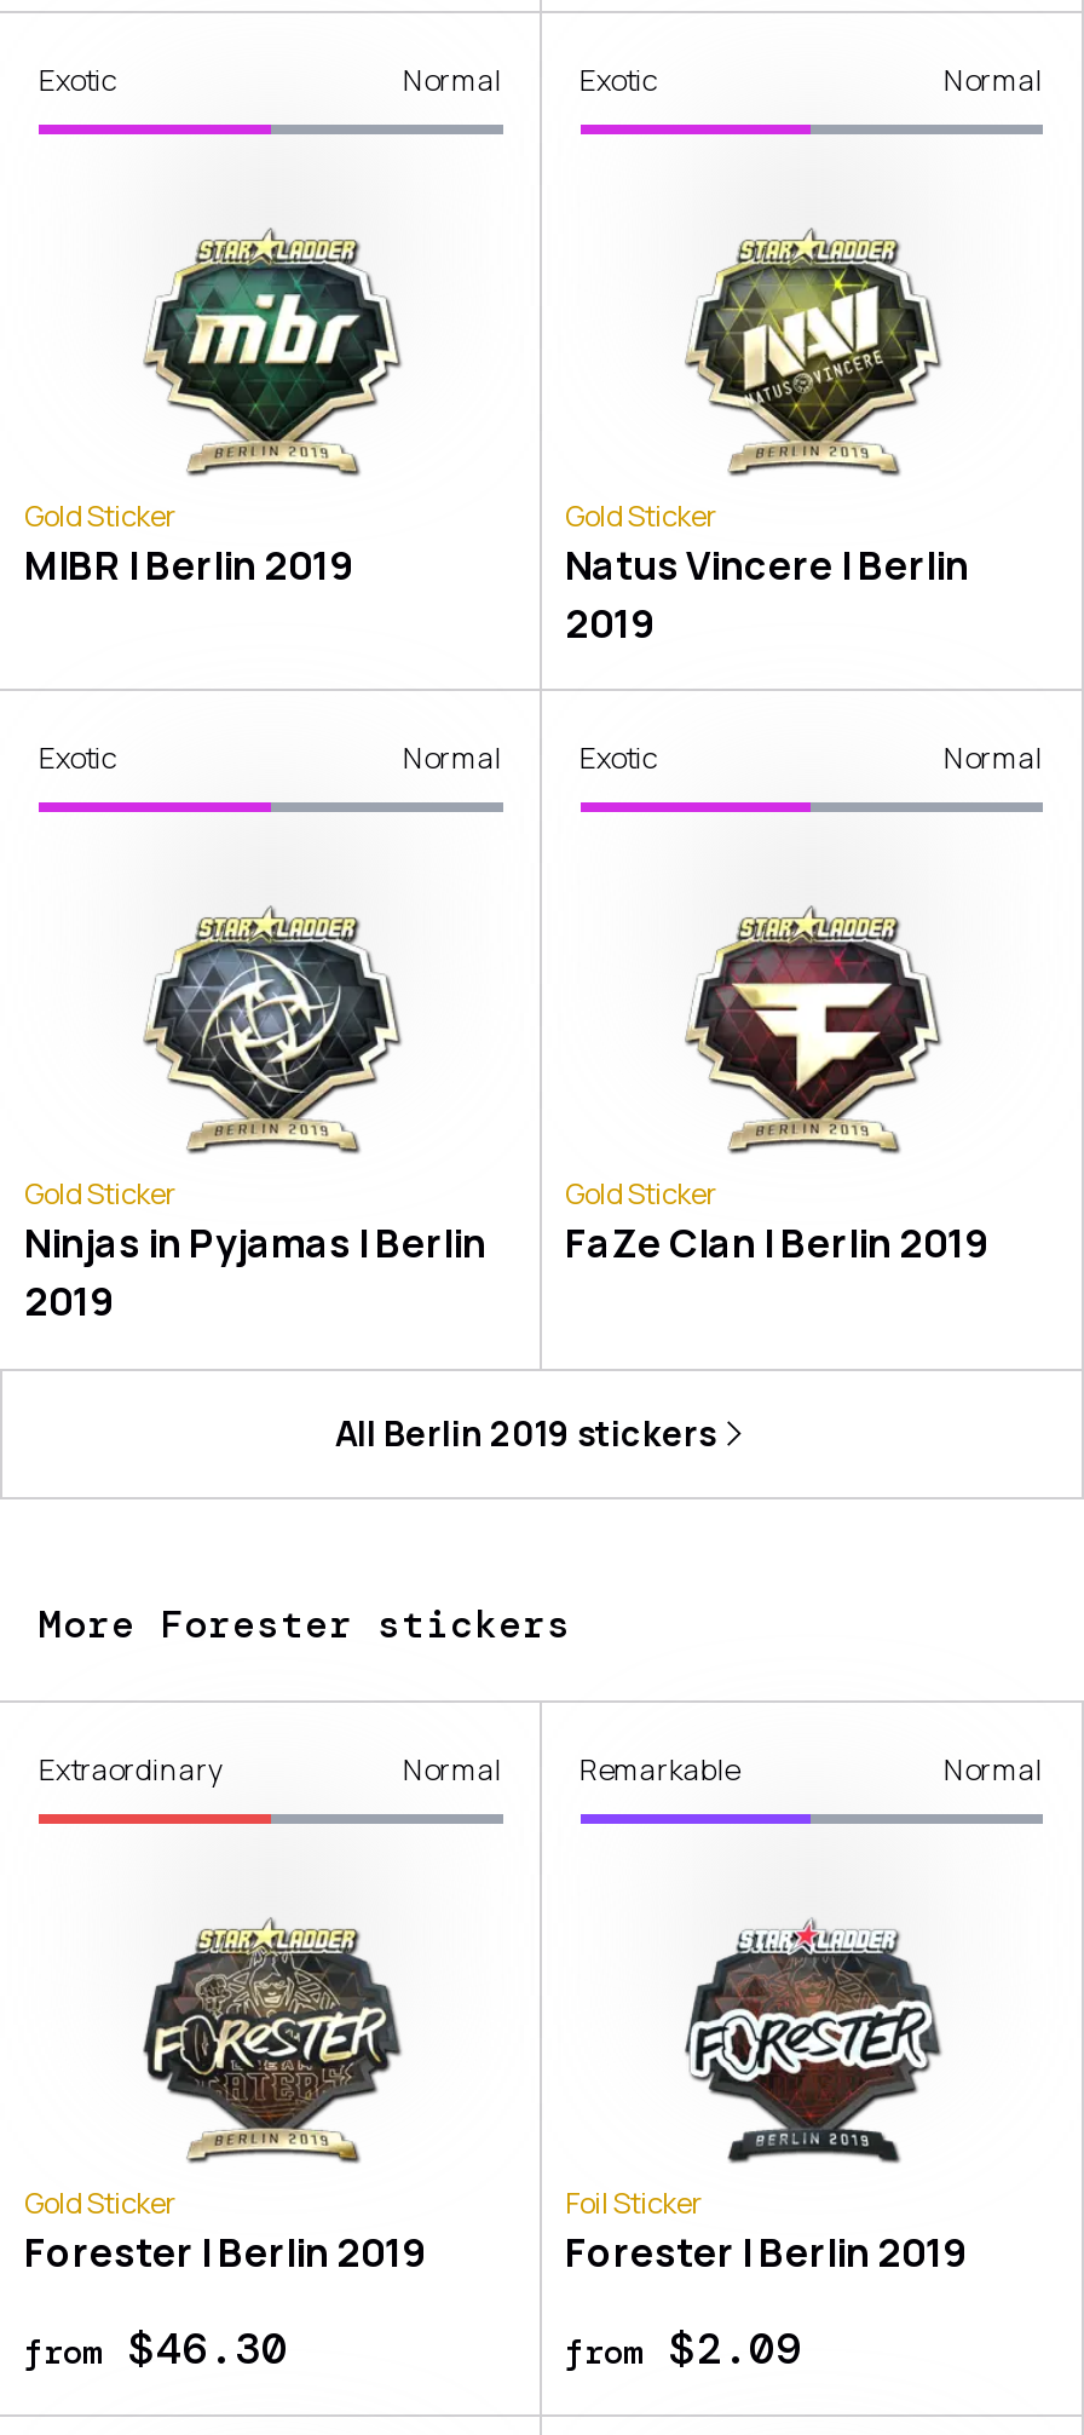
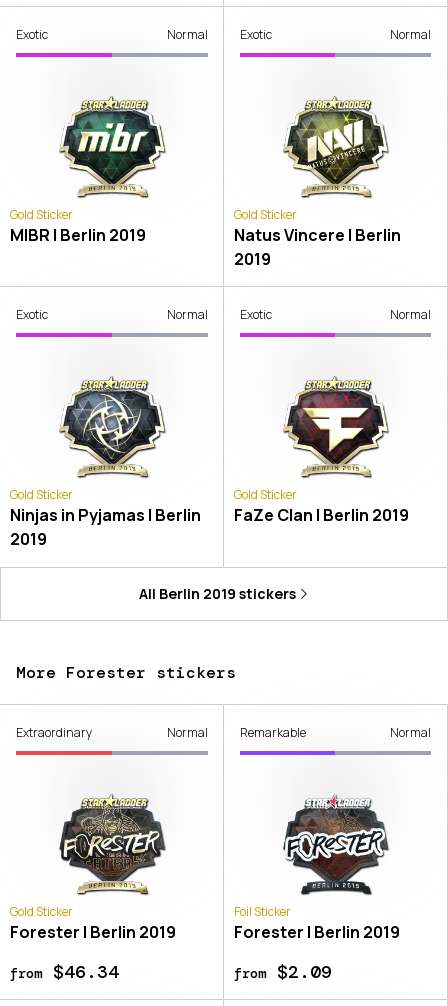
- from $46.30
+ from $46.34
